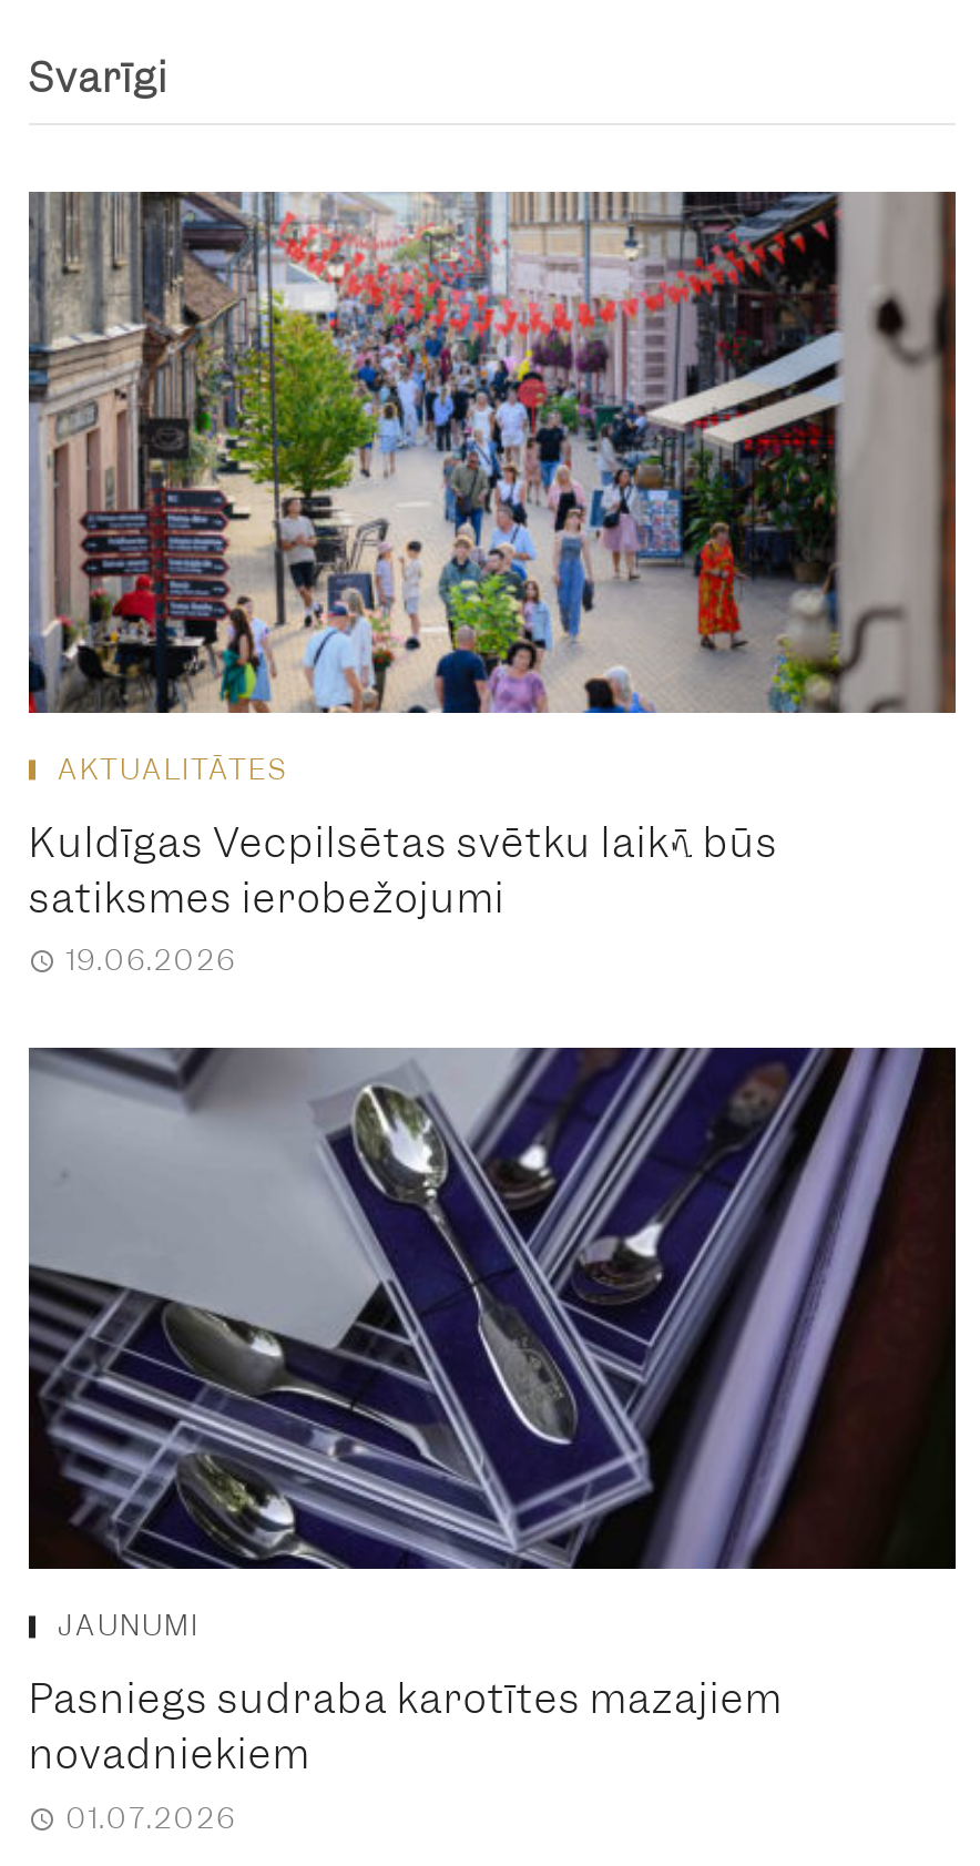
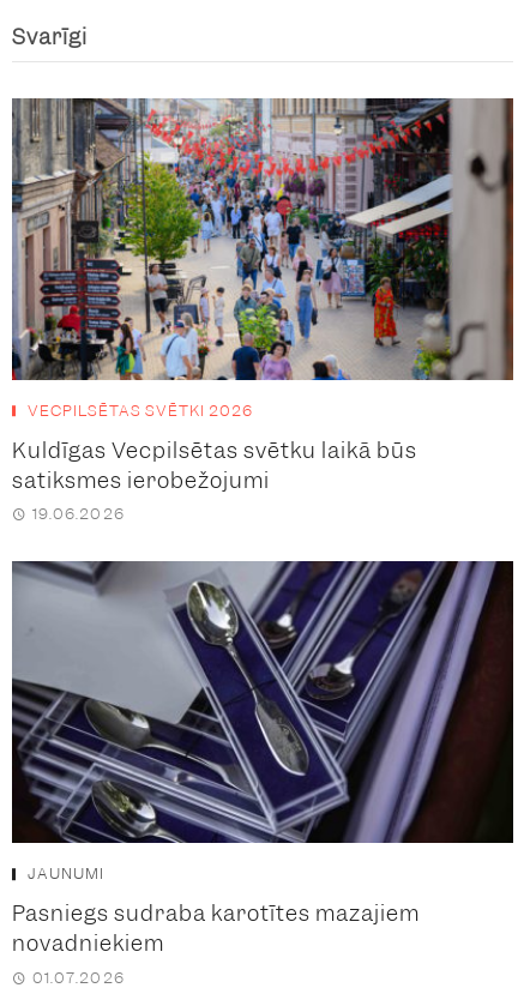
- AKTUALITĀTES
+ VECPILSĒTAS SVĒTKI 2026
